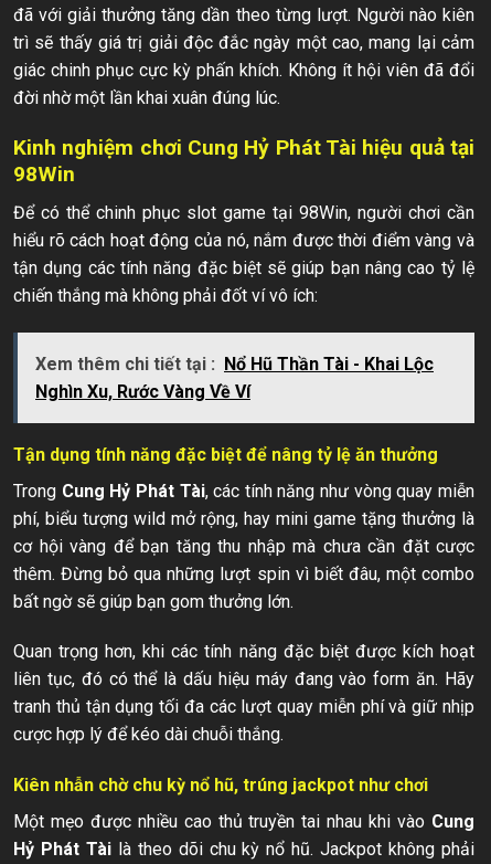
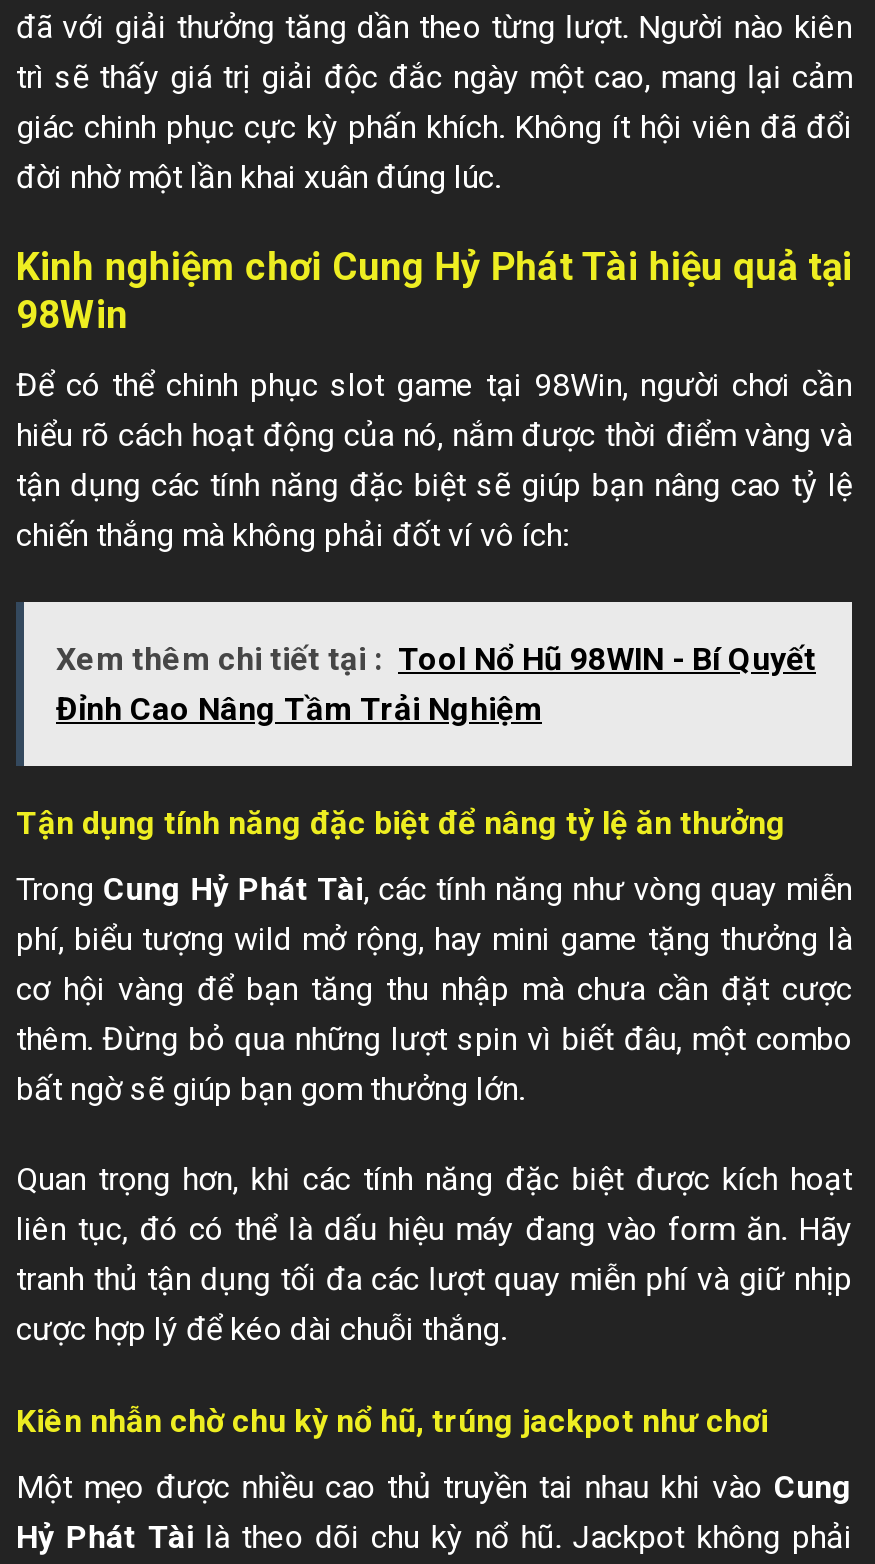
- Xem thêm chi tiết tại : Nổ Hũ Thần Tài - Khai Lộc
- Nghìn Xu, Rước Vàng Về Ví
+ Xem thêm chi tiết tại : Tool Nổ Hũ 98WIN - Bí Quyết
+ Đỉnh Cao Nâng Tầm Trải Nghiệm
